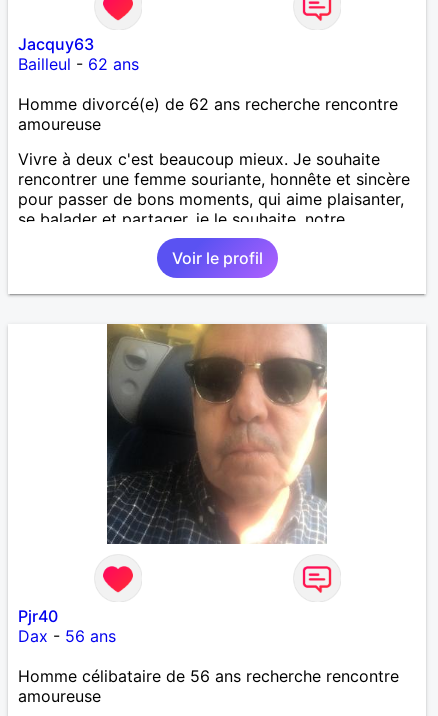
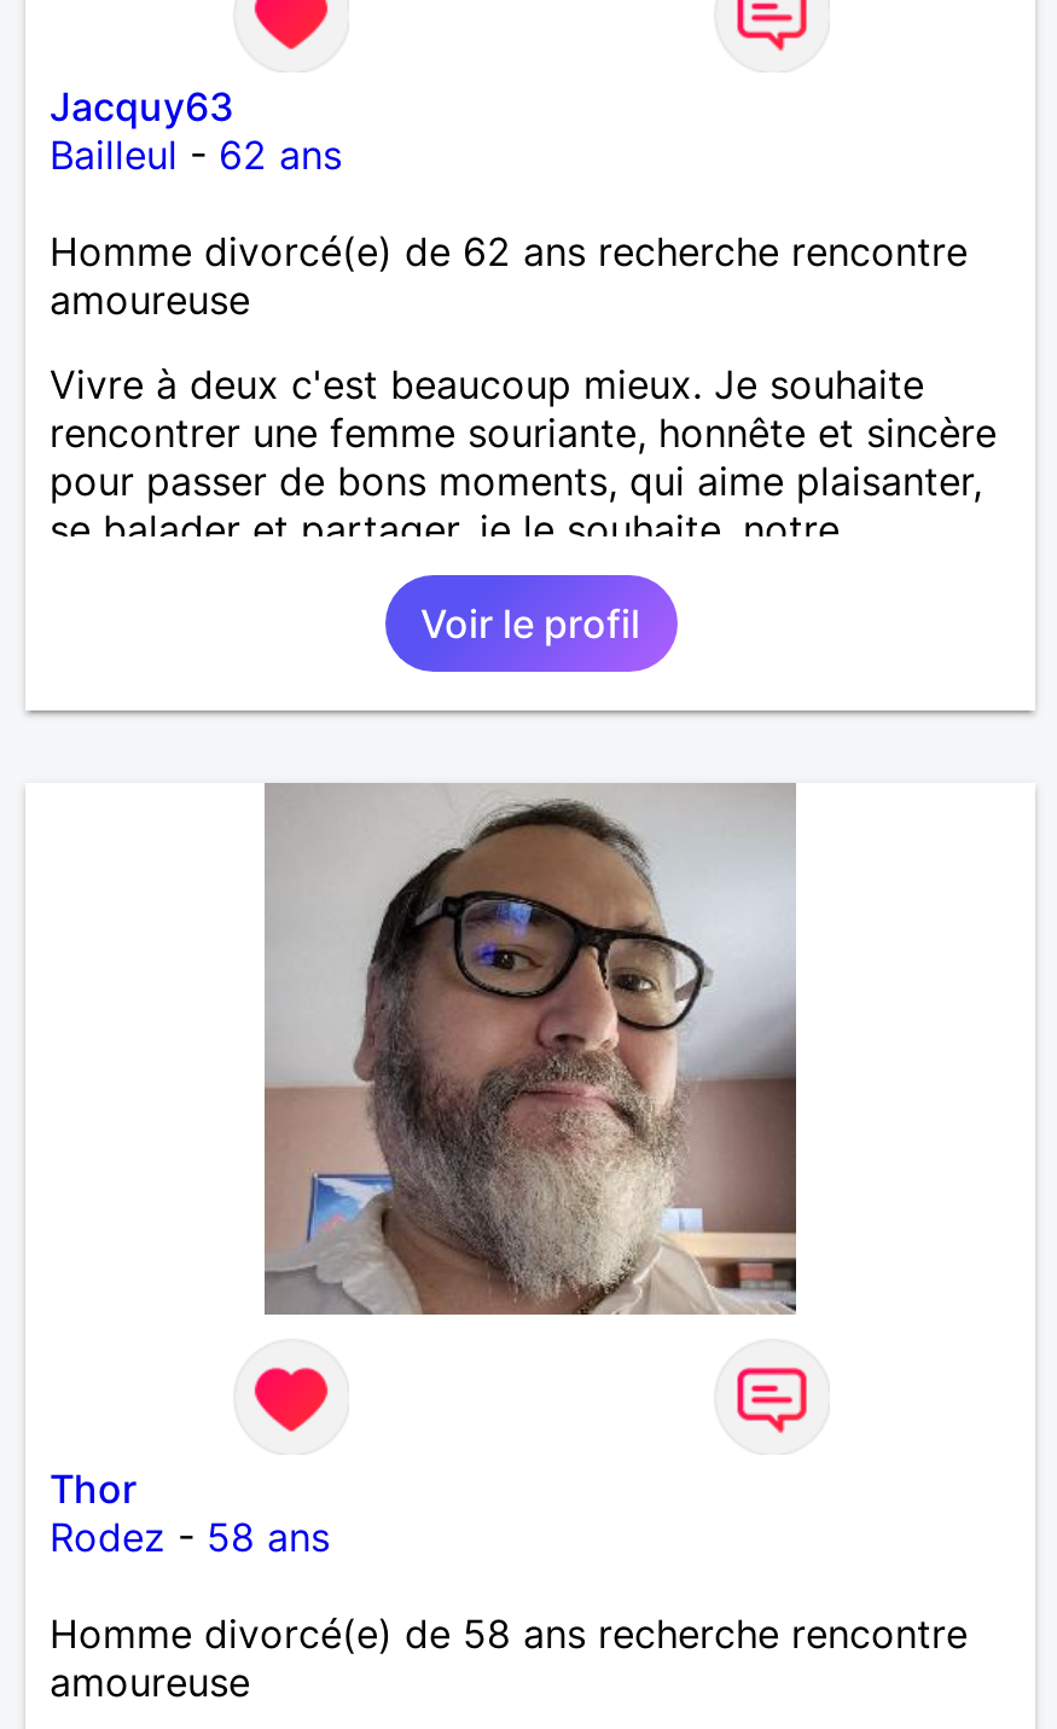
- [image]
+ [image]

- Pjr40
- Dax - 56 ans
+ Thor
+ Rodez - 58 ans

- Homme célibataire de 56 ans recherche rencontre
+ Homme divorcé(e) de 58 ans recherche rencontre
